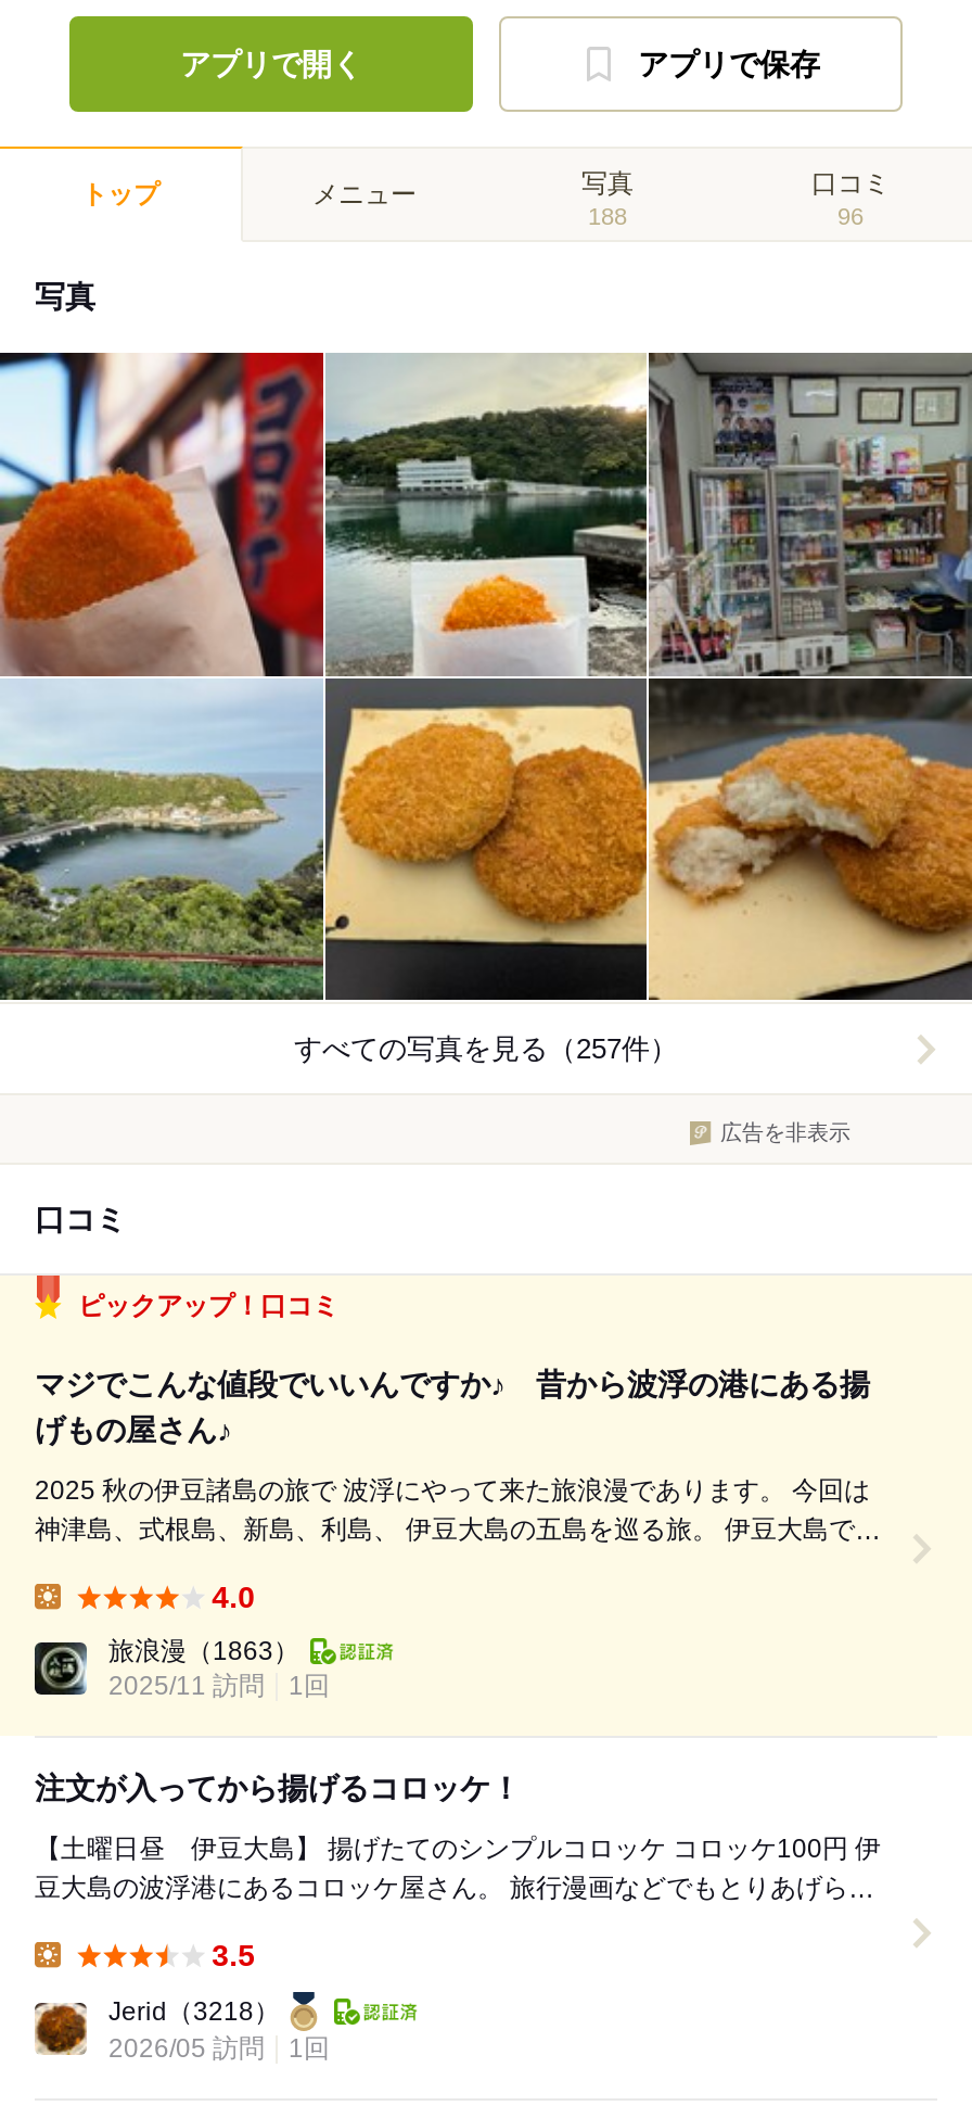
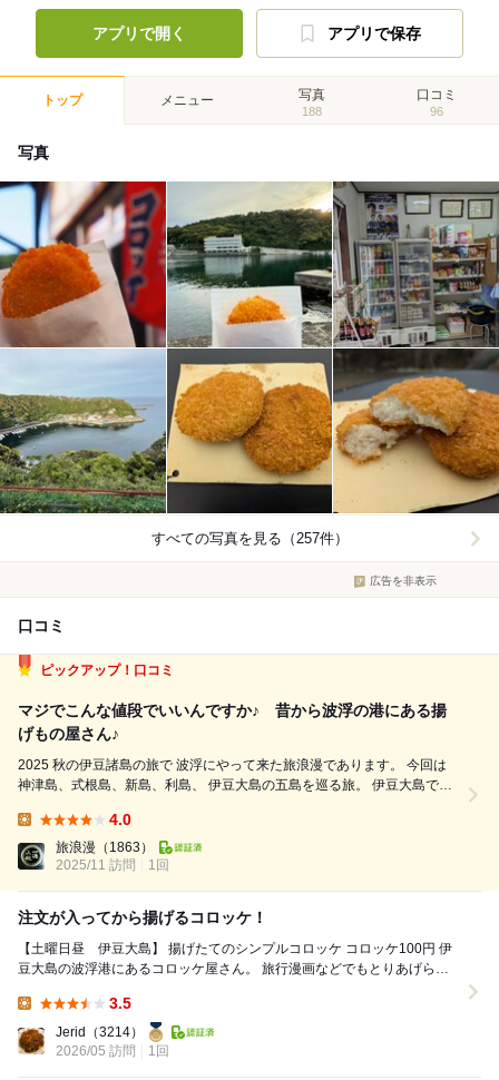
- Jerid（3218）
+ Jerid（3214）
